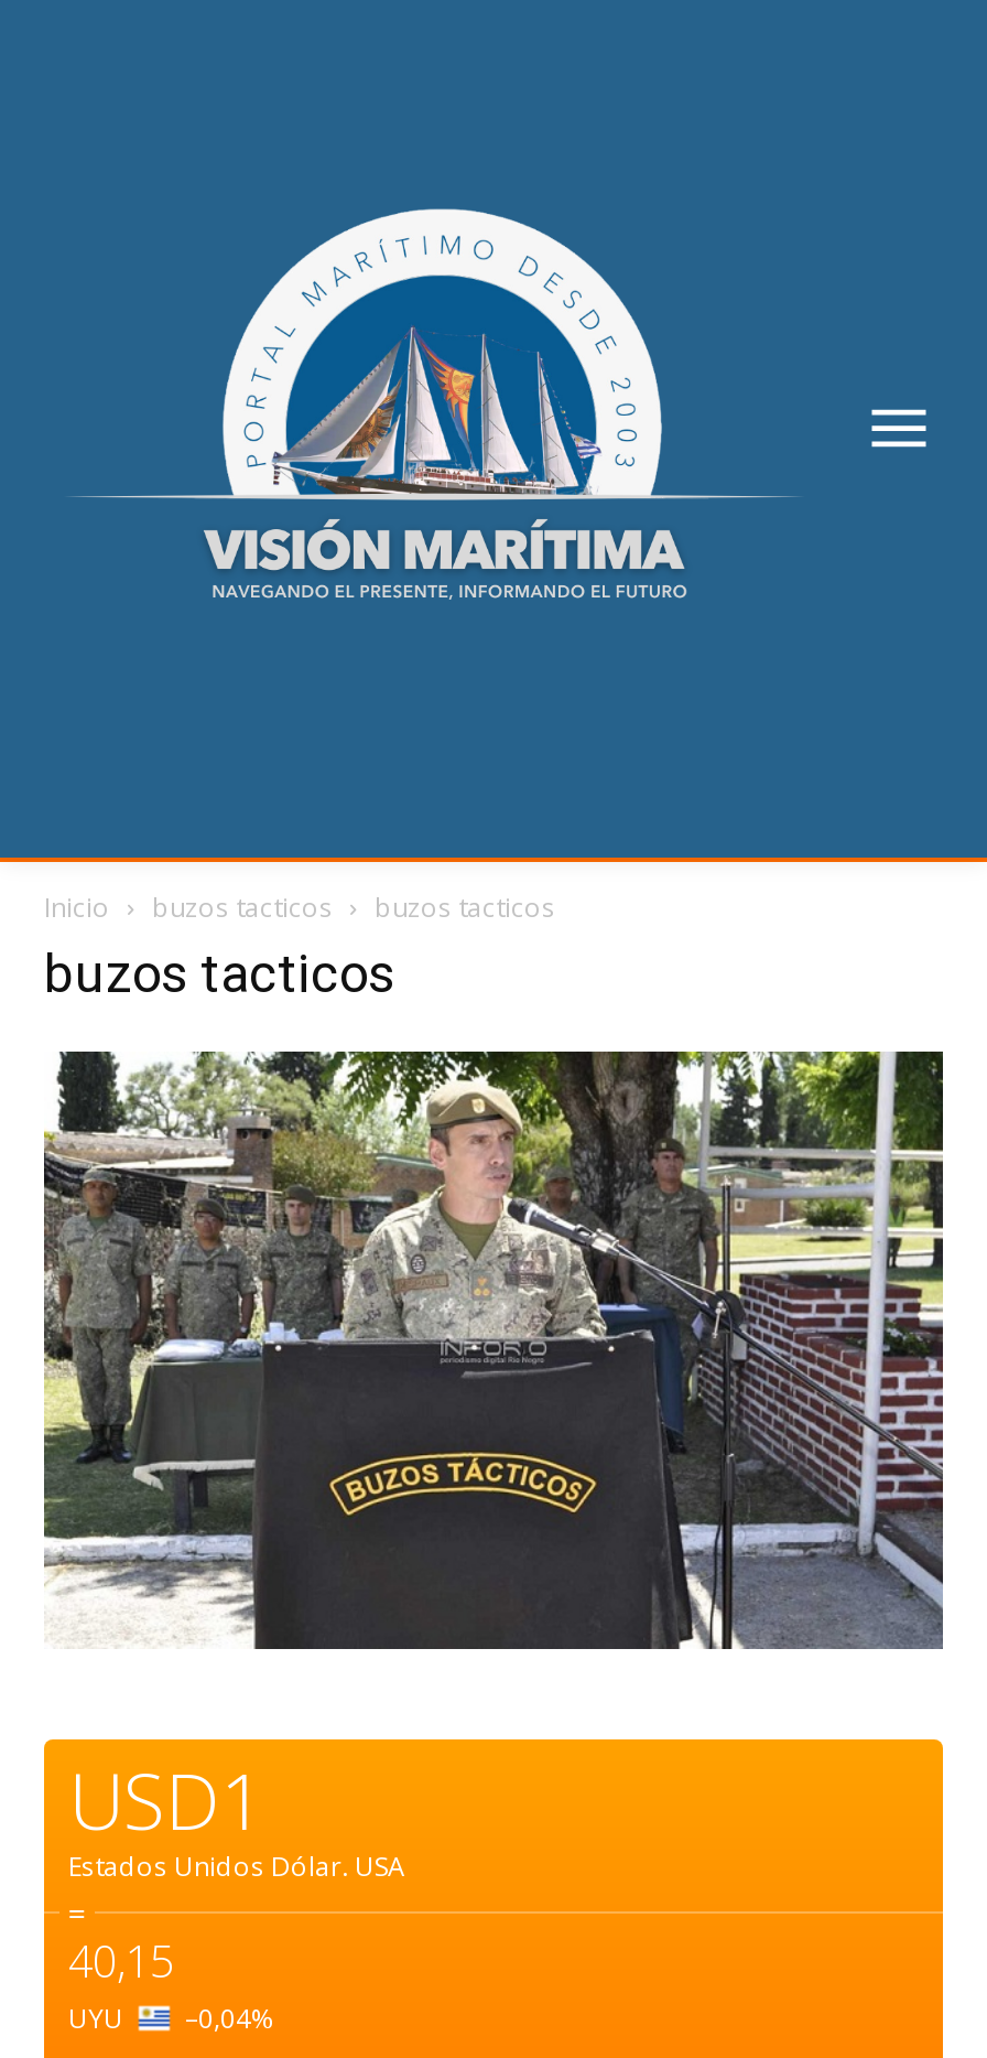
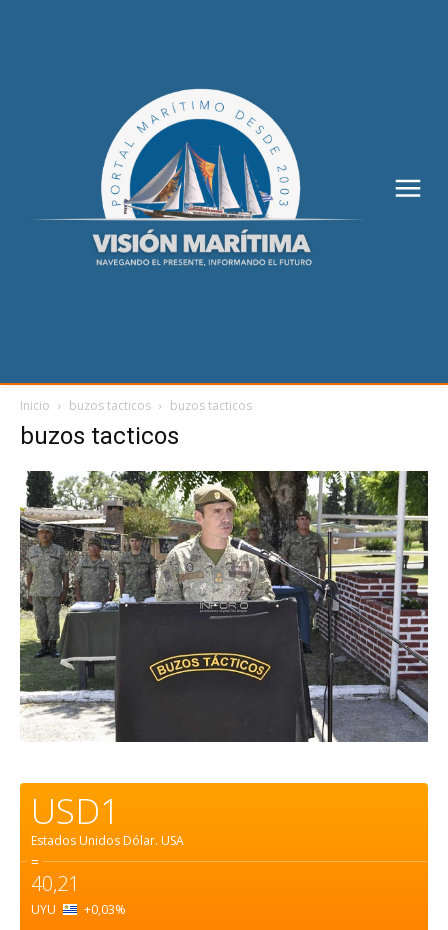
- 40,15
+ 40,21

- UYU –0,04%
+ UYU +0,03%
